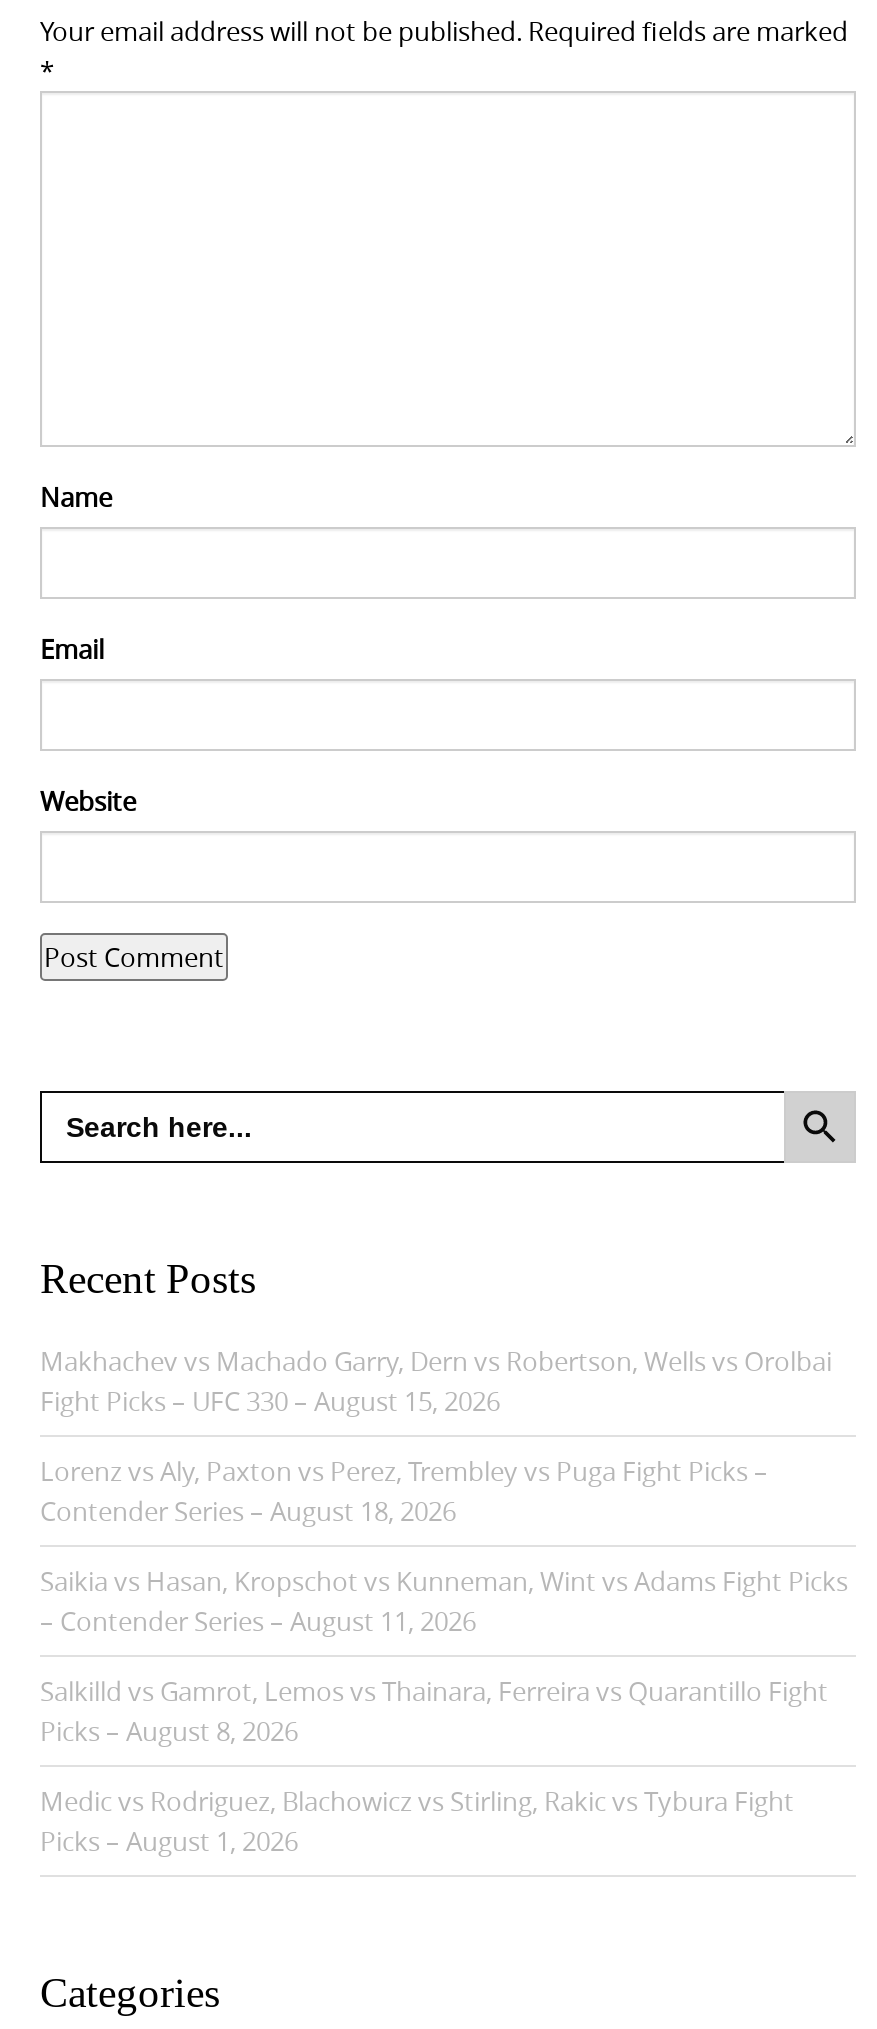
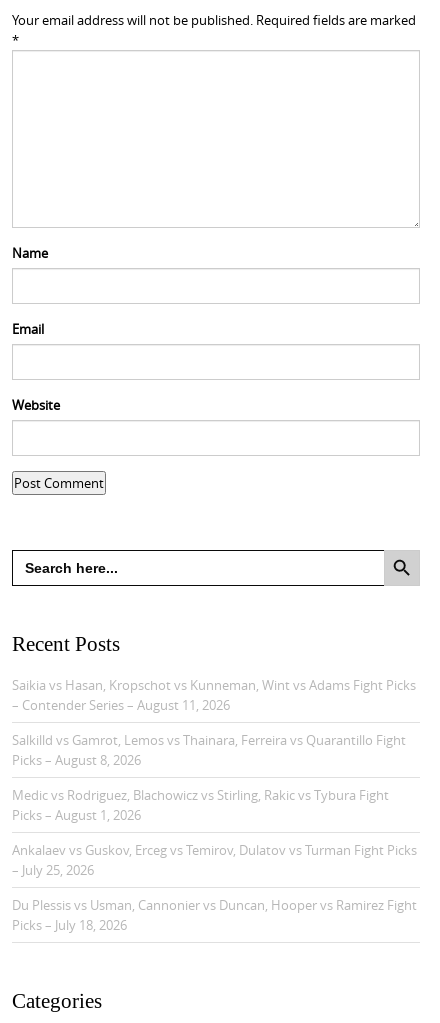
- Makhachev vs Machado Garry, Dern vs Robertson, Wells vs Orolbai
- Fight Picks – UFC 330 – August 15, 2026
- Lorenz vs Aly, Paxton vs Perez, Trembley vs Puga Fight Picks –
- Contender Series – August 18, 2026

moved up: Saikia vs Hasan, Kropschot vs Kunneman, Wint vs Adams Fight Picks | – Contender Series – August 11, 2026 | Salkilld vs Gamrot, Lemos vs Thainara, Ferreira vs Quarantillo Fight | Picks – August 8, 2026 | Medic vs Rodriguez, Blachowicz vs Stirling, Rakic vs Tybura Fight | Picks – August 1, 2026

+ Ankalaev vs Guskov, Erceg vs Temirov, Dulatov vs Turman Fight Picks
+ – July 25, 2026
+ Du Plessis vs Usman, Cannonier vs Duncan, Hooper vs Ramirez Fight
+ Picks – July 18, 2026
